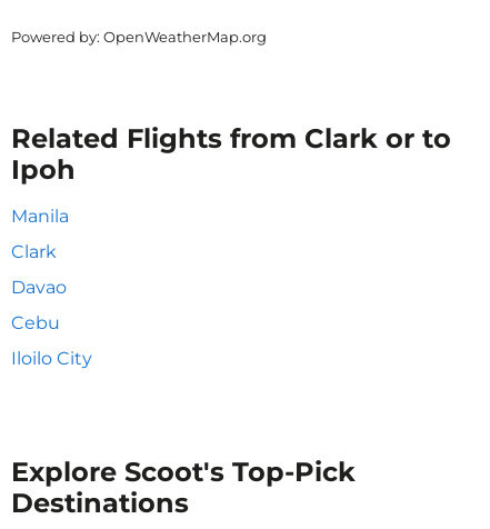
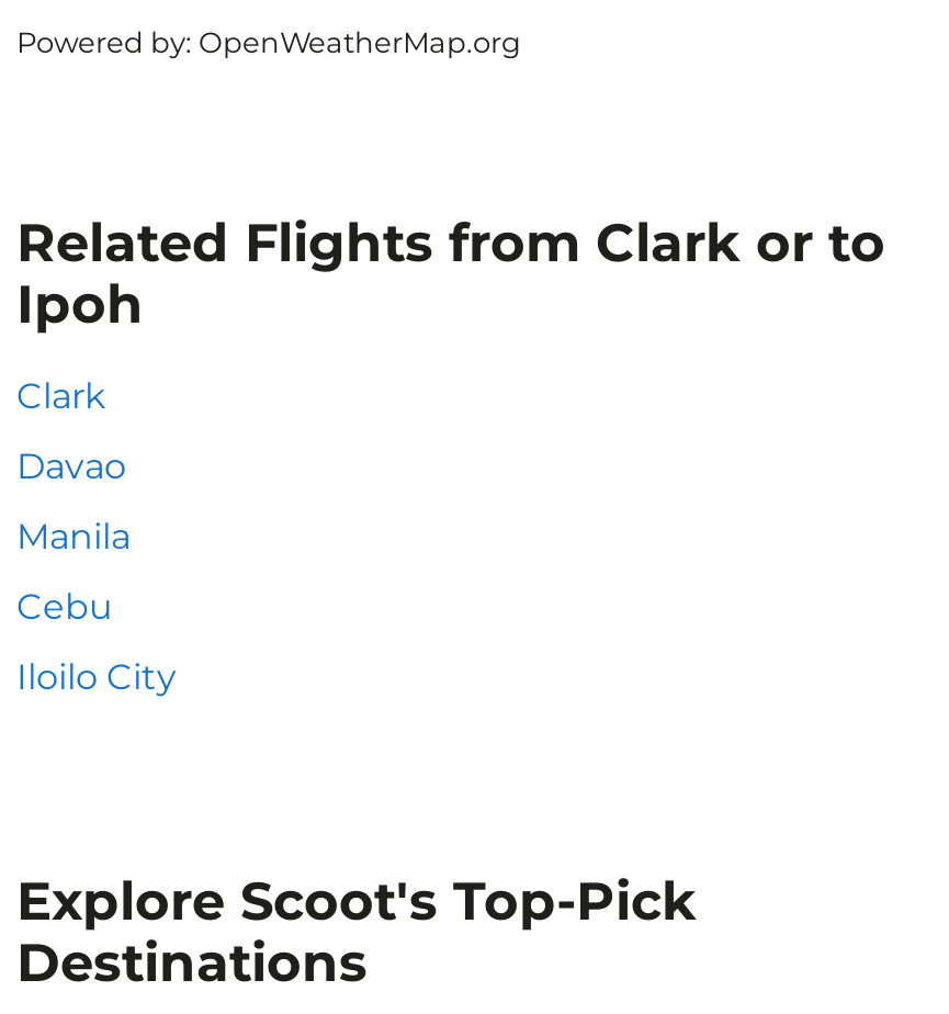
moved down: Manila

moved up: Clark | Davao
